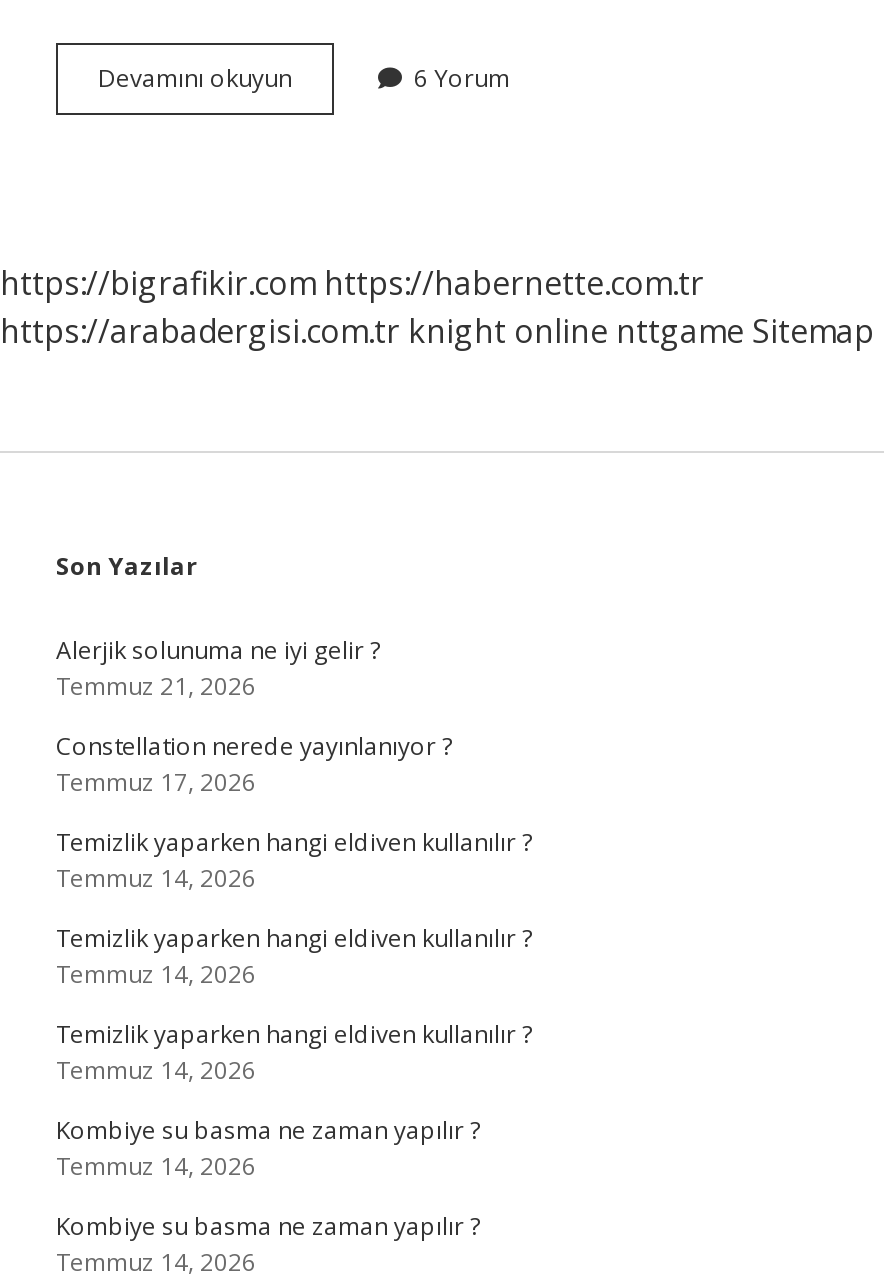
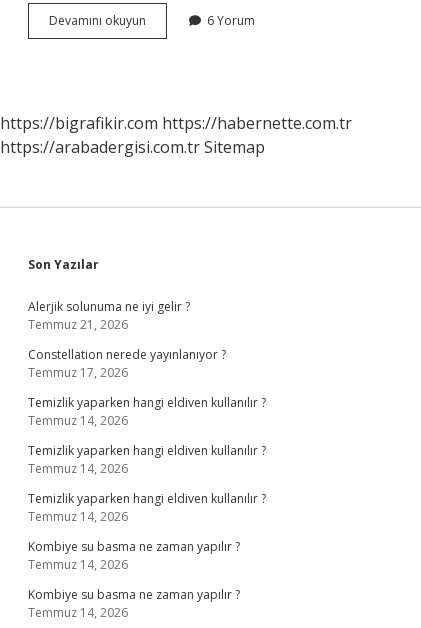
- https://arabadergisi.com.tr knight online nttgame Sitemap
+ https://arabadergisi.com.tr Sitemap
